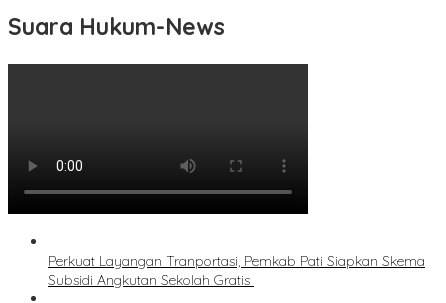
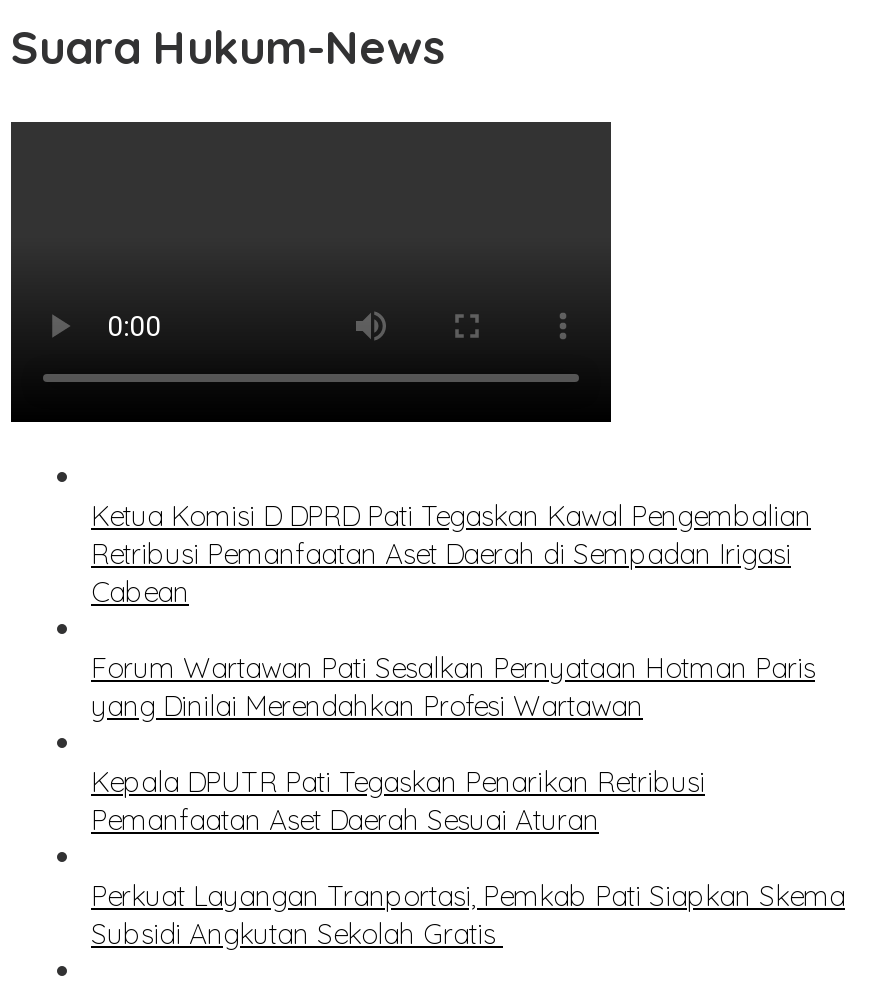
+ Ketua Komisi D DPRD Pati Tegaskan Kawal Pengembalian
+ Retribusi Pemanfaatan Aset Daerah di Sempadan Irigasi
+ Cabean
+ Forum Wartawan Pati Sesalkan Pernyataan Hotman Paris
+ yang Dinilai Merendahkan Profesi Wartawan
+ Kepala DPUTR Pati Tegaskan Penarikan Retribusi
+ Pemanfaatan Aset Daerah Sesuai Aturan
